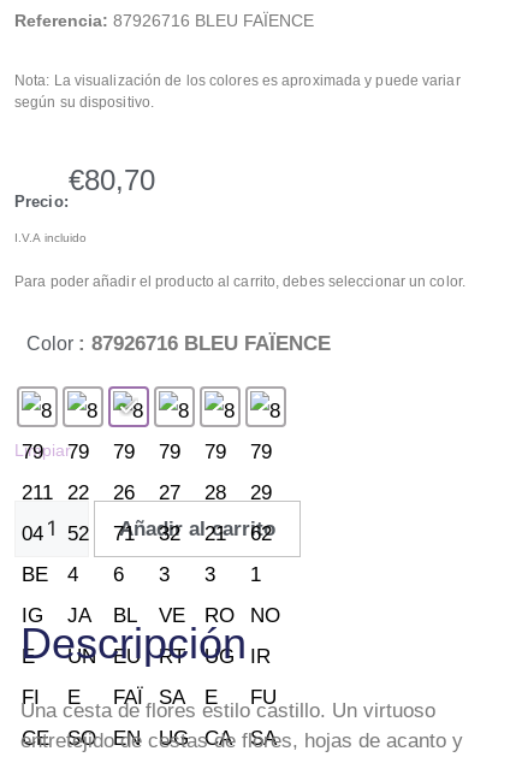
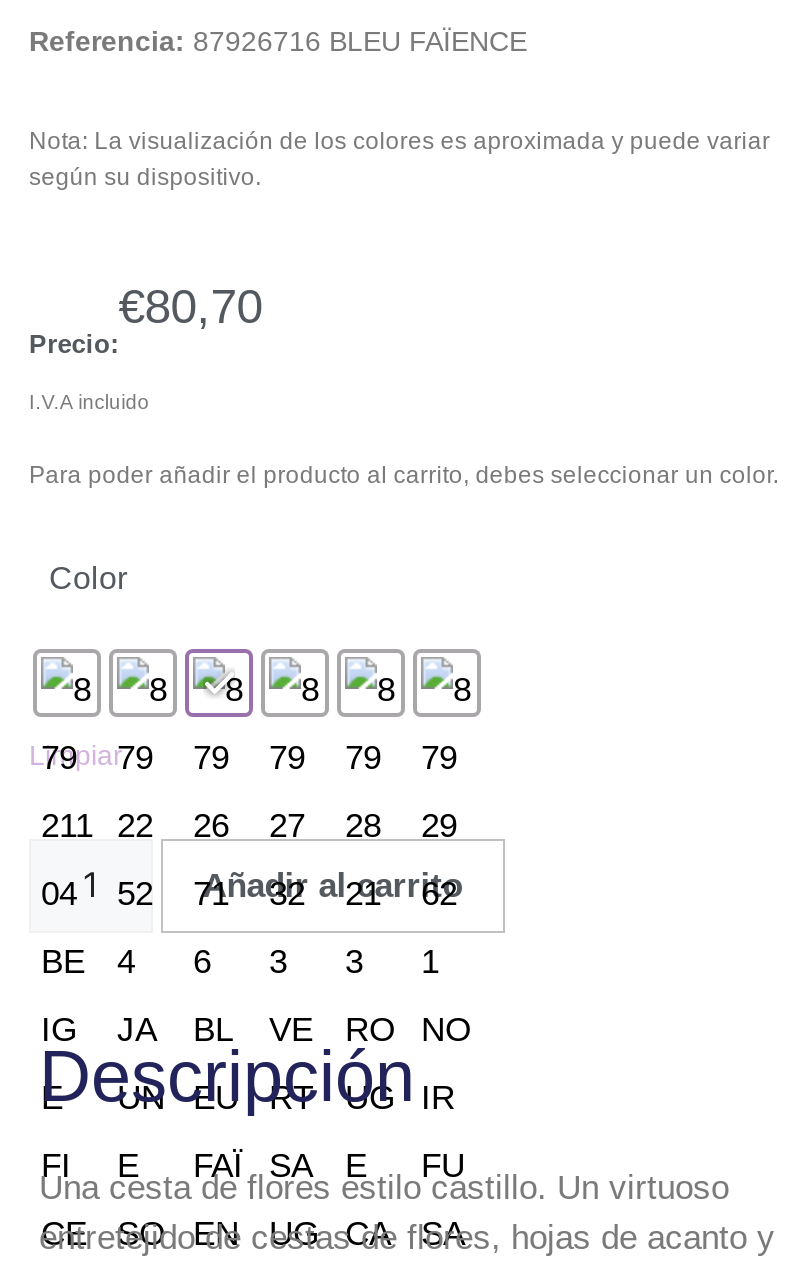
- Color : 87926716 BLEU FAÏENCE
+ Color
